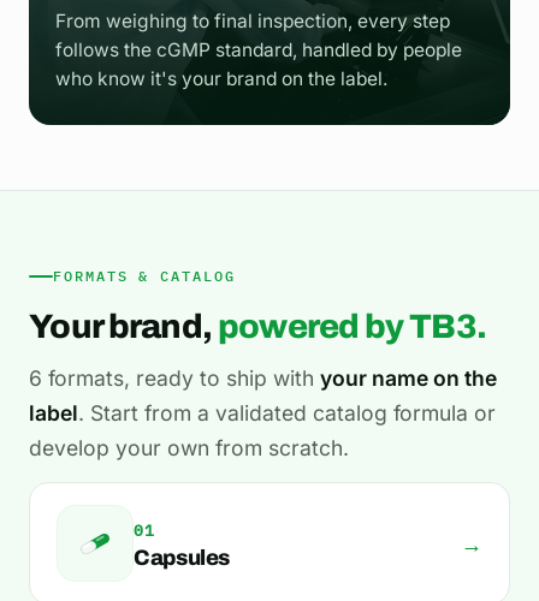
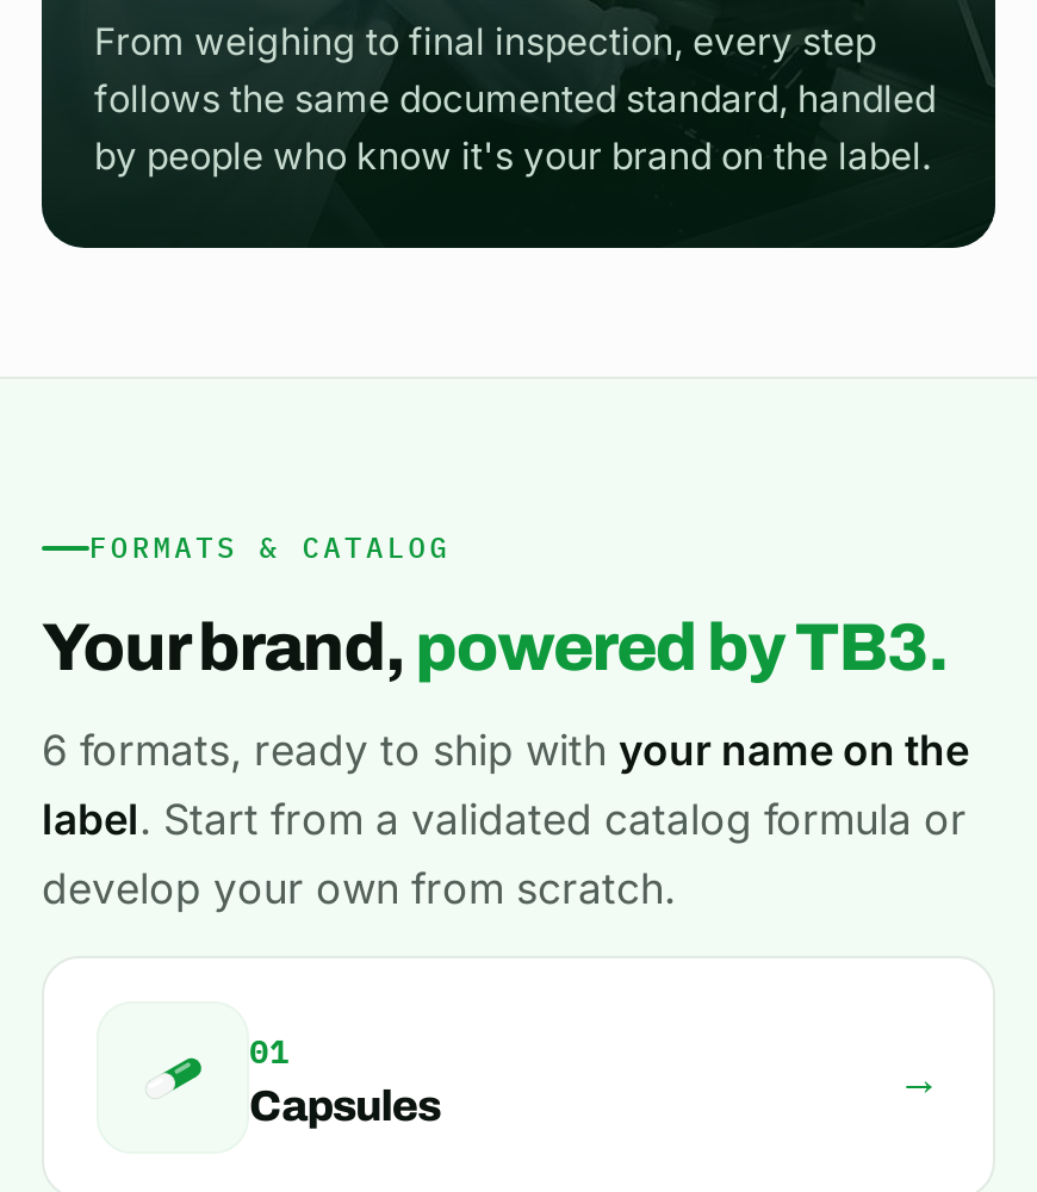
- follows the cGMP standard, handled by people
- who know it's your brand on the label.
+ follows the same documented standard, handled
+ by people who know it's your brand on the label.
